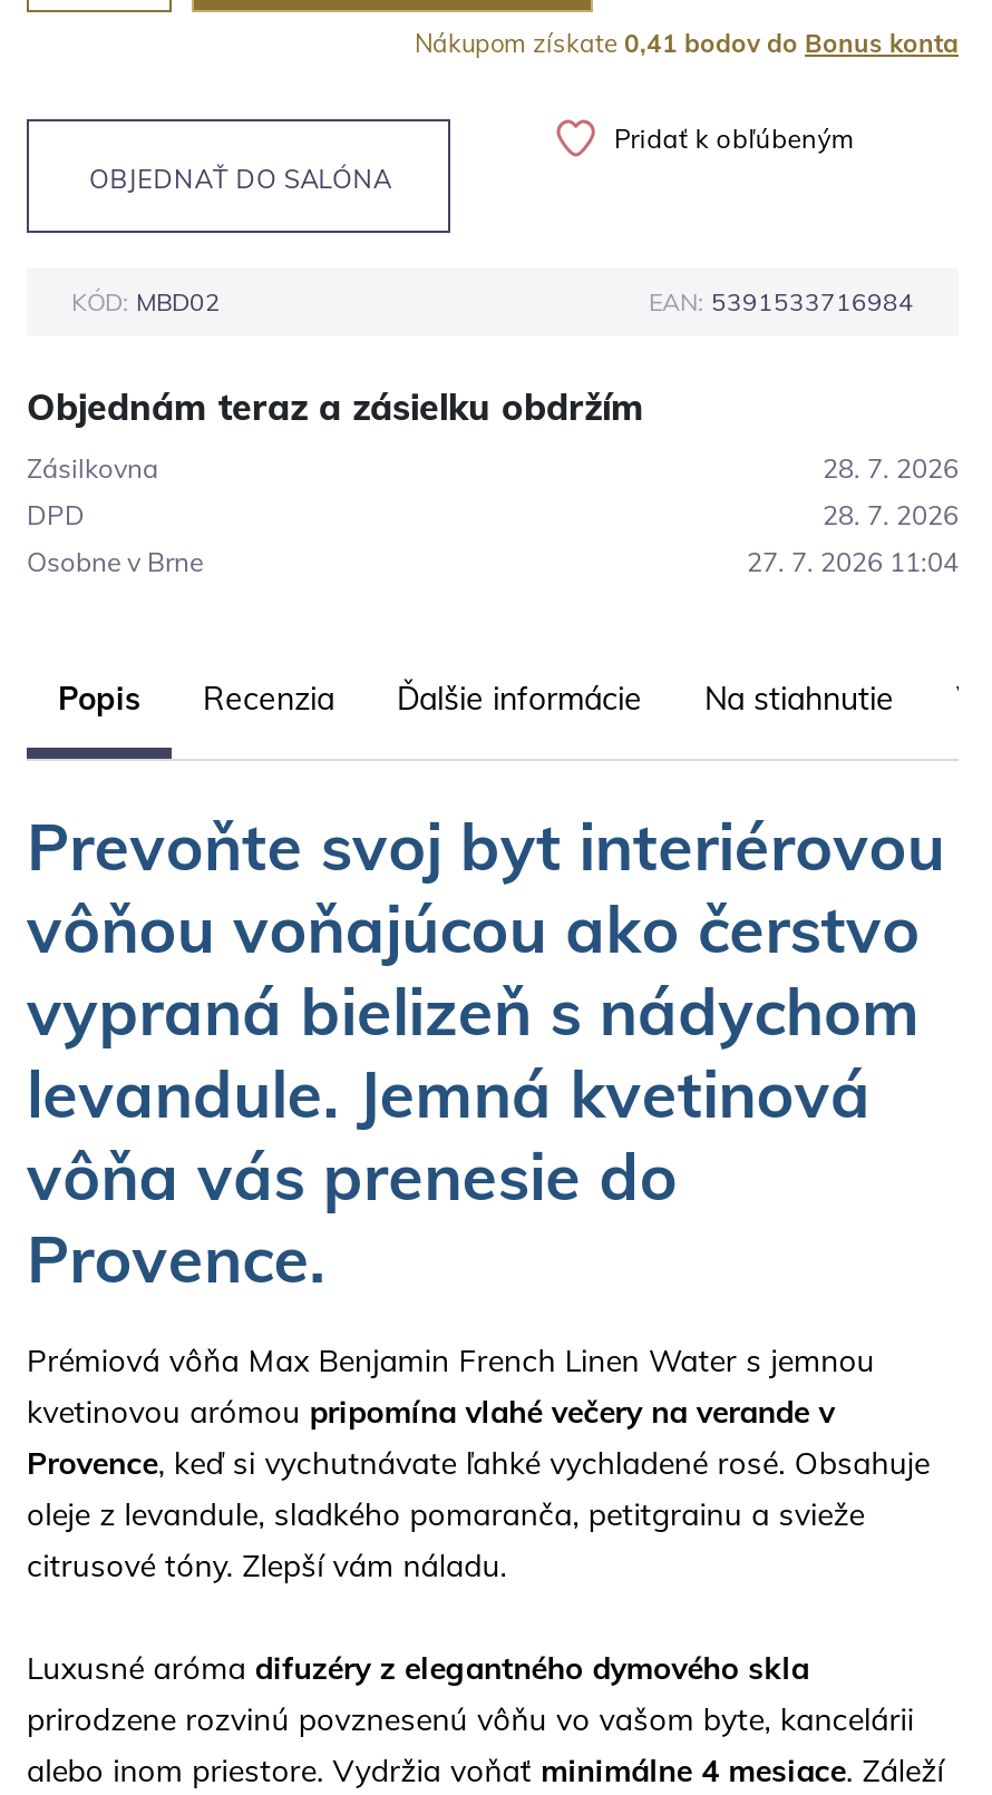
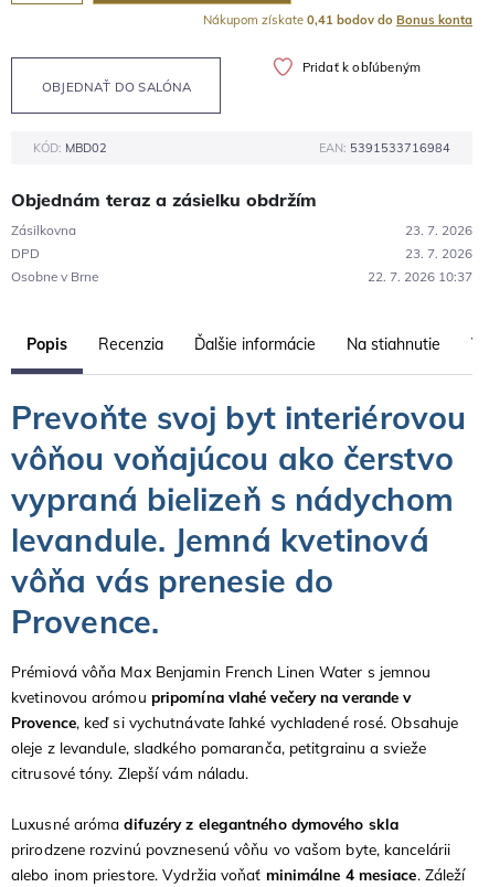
- 28. 7. 2026
+ 23. 7. 2026

- 28. 7. 2026
+ 23. 7. 2026

- 27. 7. 2026 11:04
+ 22. 7. 2026 10:37
